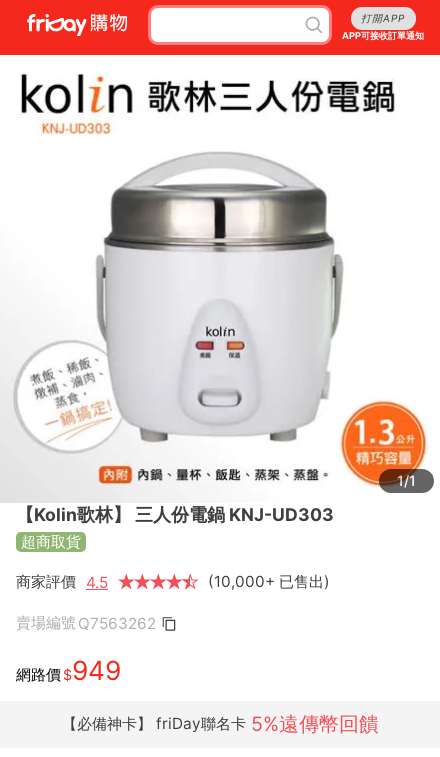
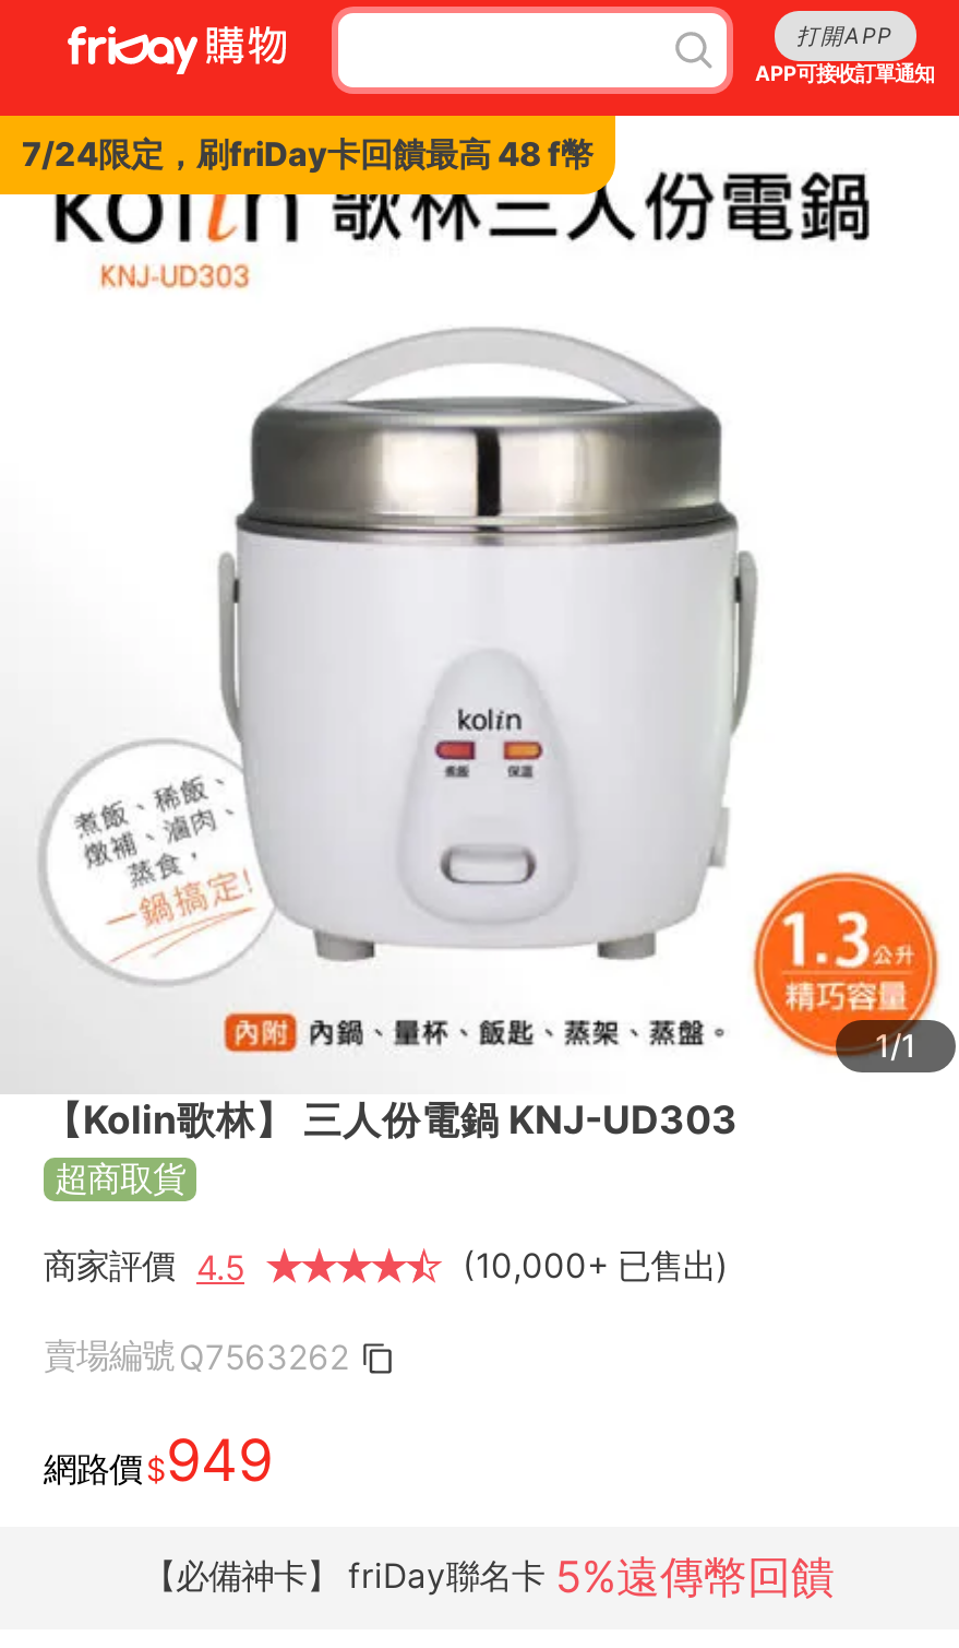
+ 7/24限定，刷friDay卡回饋最高 48 f幣
